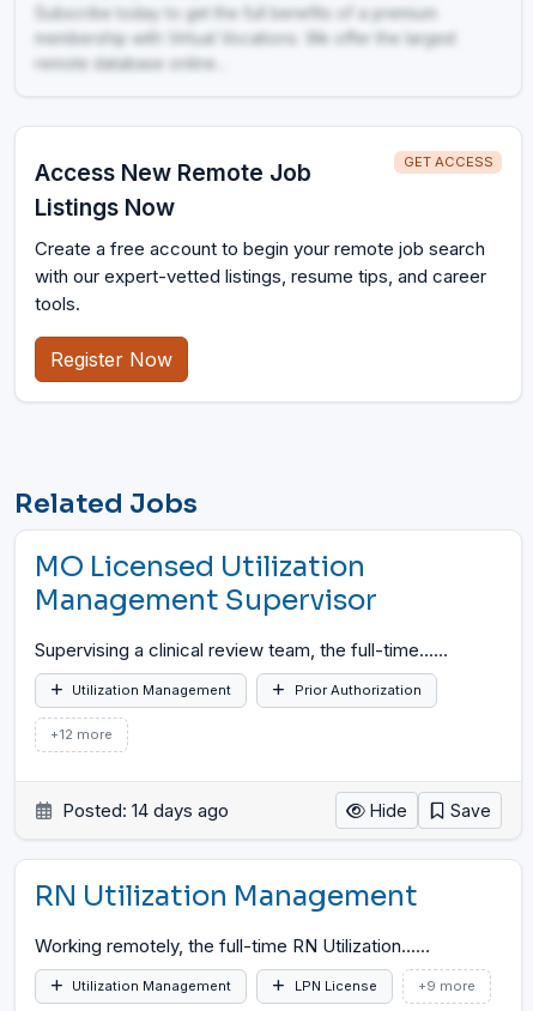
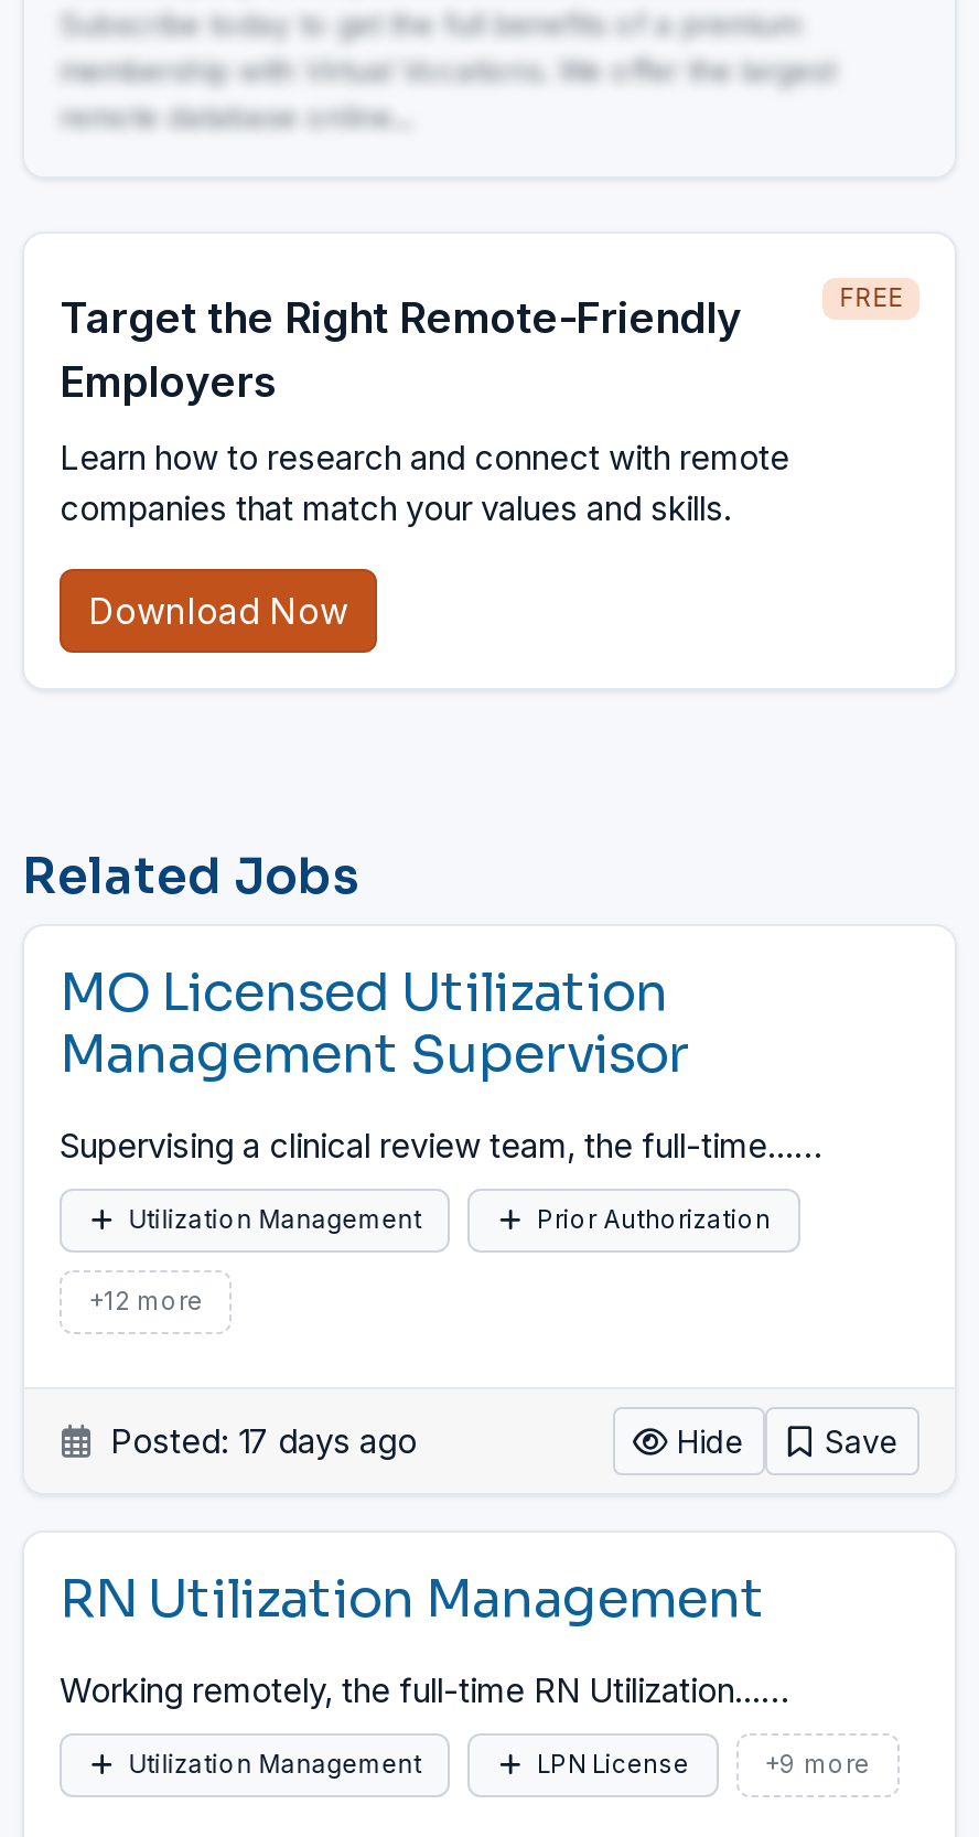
- GET ACCESS
- Access New Remote Job
- Listings Now
+ FREE
+ Target the Right Remote-Friendly
+ Employers

- Create a free account to begin your remote job search
- with our expert-vetted listings, resume tips, and career
- tools.
+ Learn how to research and connect with remote
+ companies that match your values and skills.

- Register Now
+ Download Now

- Posted: 14 days ago
+ Posted: 17 days ago
